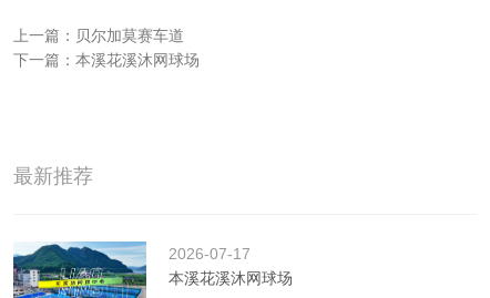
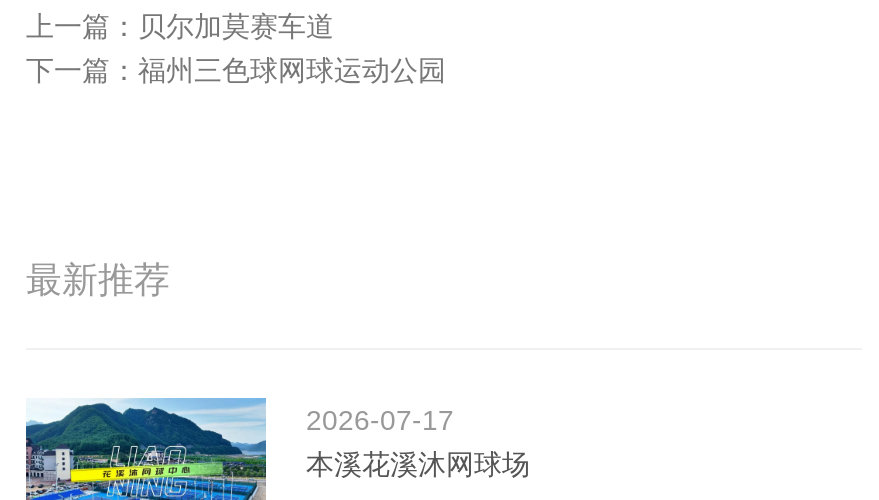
- 下一篇：本溪花溪沐网球场
+ 下一篇：福州三色球网球运动公园
